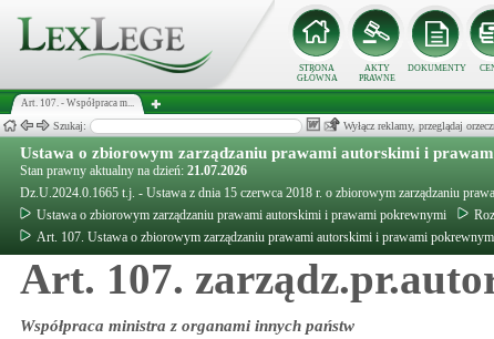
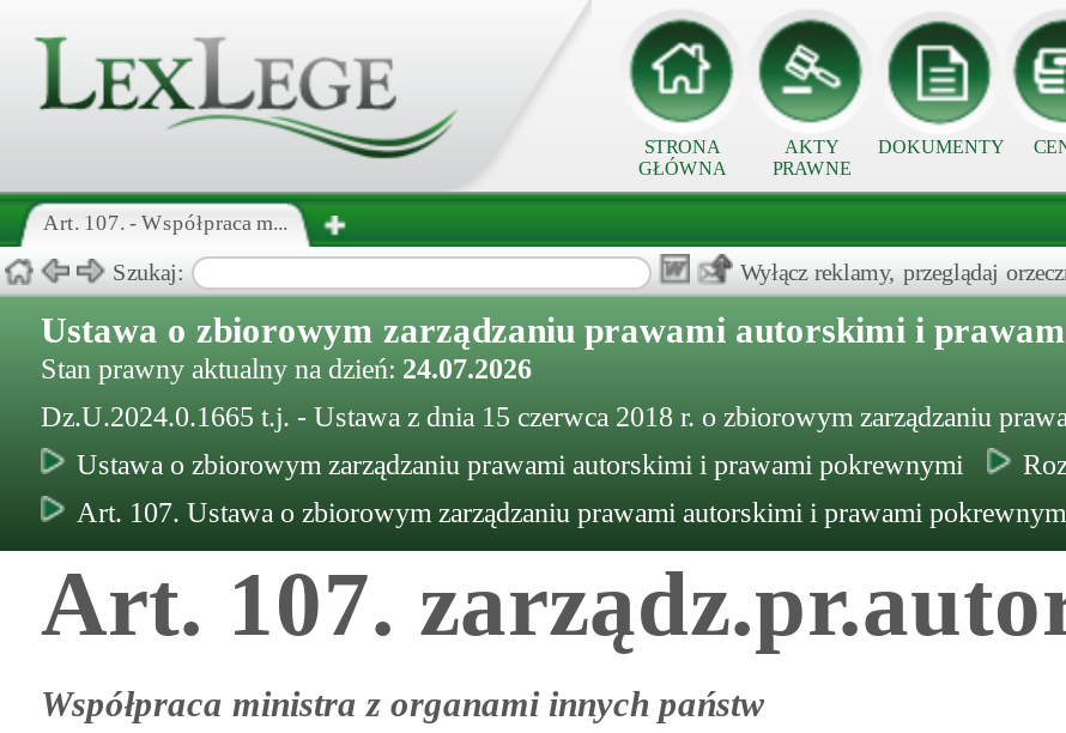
- Stan prawny aktualny na dzień: 21.07.2026
+ Stan prawny aktualny na dzień: 24.07.2026
